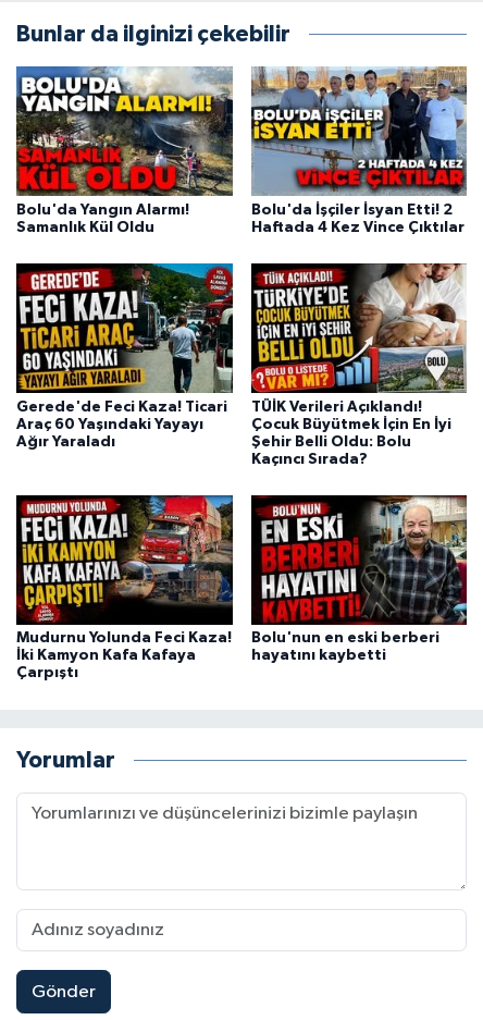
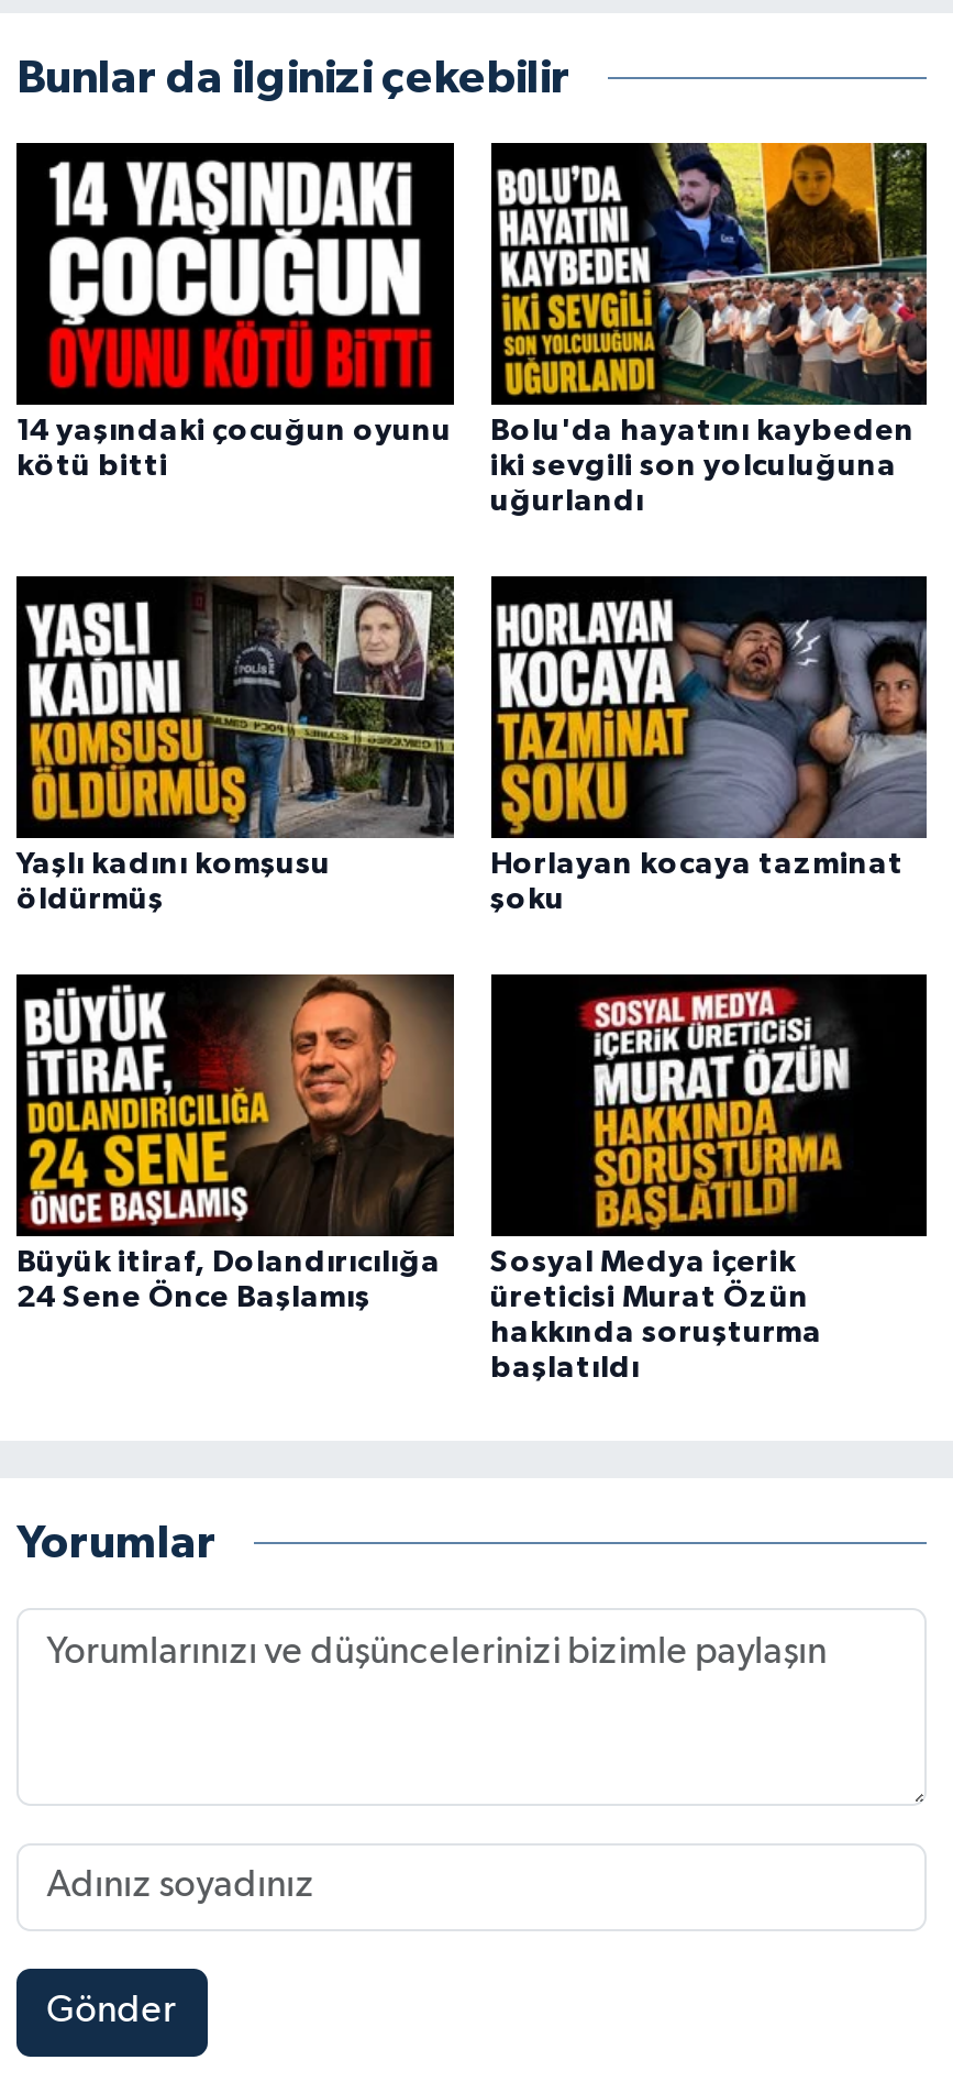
- [image]
- Bolu'da Yangın Alarmı!
- Samanlık Kül Oldu
+ [image]
+ 14 yaşındaki çocuğun oyunu
+ kötü bitti

- [image]
- Bolu'da İşçiler İsyan Etti! 2
- Haftada 4 Kez Vince Çıktılar
+ [image]
+ Bolu'da hayatını kaybeden
+ iki sevgili son yolculuğuna
+ uğurlandı

- [image]
- Gerede'de Feci Kaza! Ticari
- Araç 60 Yaşındaki Yayayı
- Ağır Yaraladı
+ [image]
+ Yaşlı kadını komşusu
+ öldürmüş

- [image]
- TÜİK Verileri Açıklandı!
- Çocuk Büyütmek İçin En İyi
- Şehir Belli Oldu: Bolu
- Kaçıncı Sırada?
+ [image]
+ Horlayan kocaya tazminat
+ şoku

- [image]
- Mudurnu Yolunda Feci Kaza!
- İki Kamyon Kafa Kafaya
- Çarpıştı
+ [image]
+ Büyük itiraf, Dolandırıcılığa
+ 24 Sene Önce Başlamış

- [image]
- Bolu'nun en eski berberi
- hayatını kaybetti
+ [image]
+ Sosyal Medya içerik
+ üreticisi Murat Özün
+ hakkında soruşturma
+ başlatıldı
